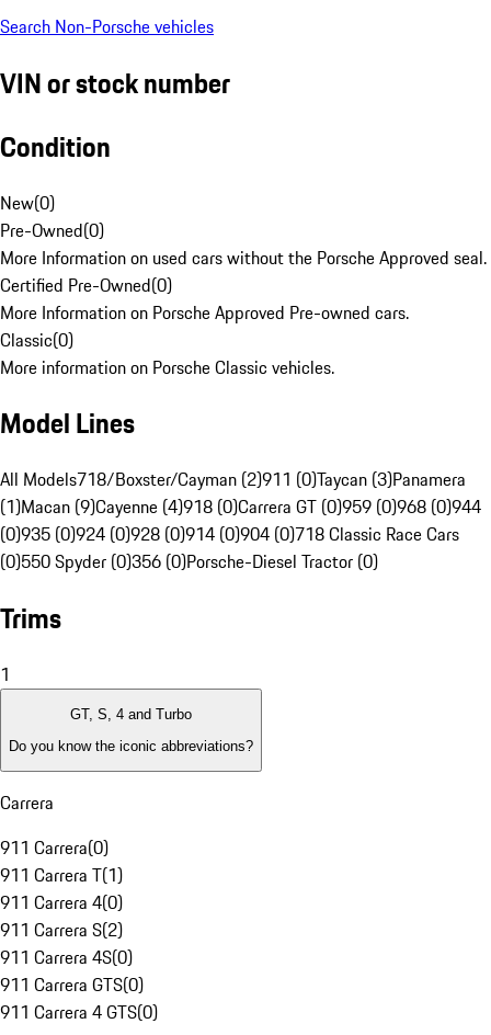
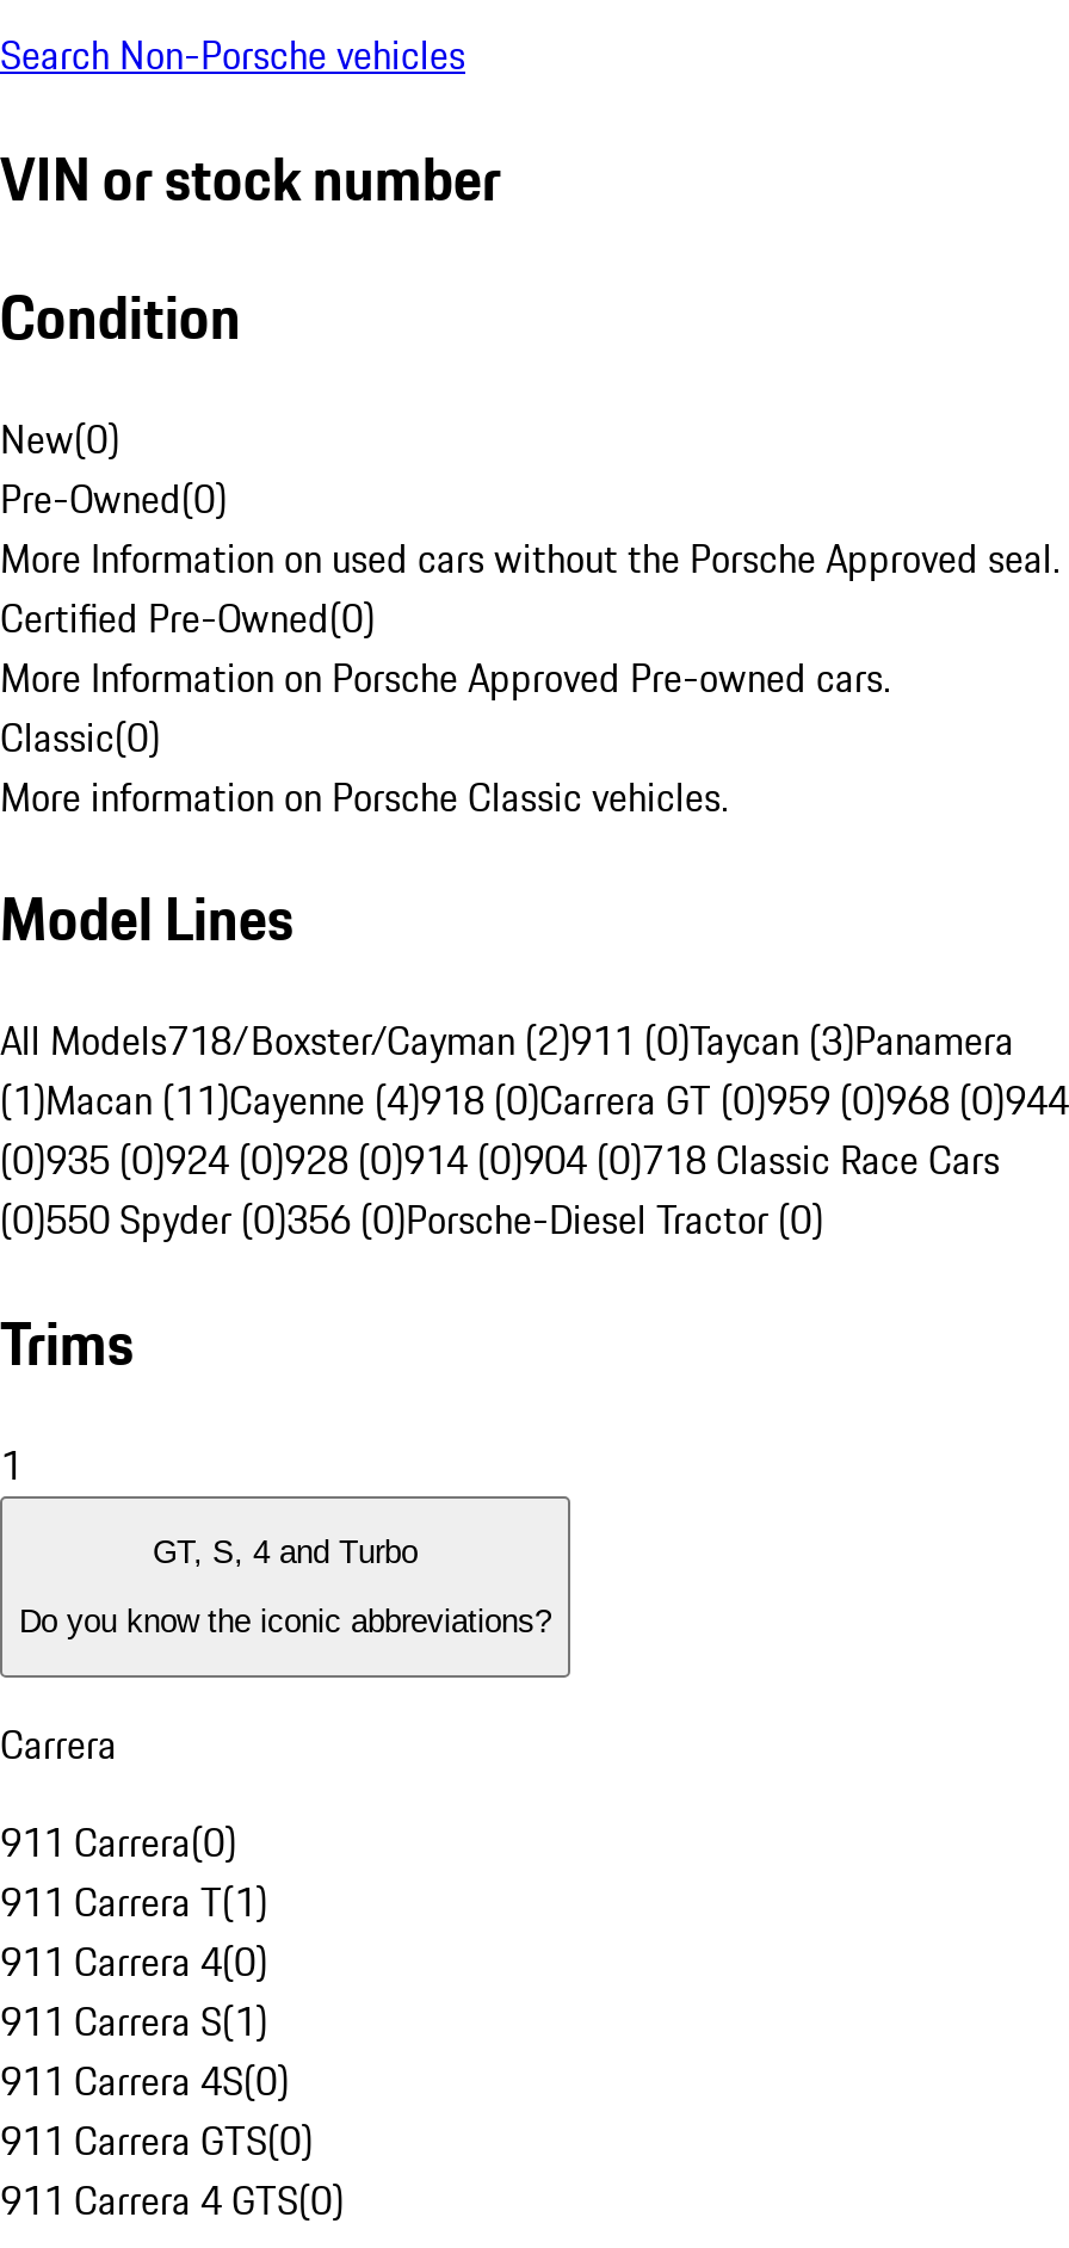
- (1)Macan (9)Cayenne (4)918 (0)Carrera GT (0)959 (0)968 (0)944
+ (1)Macan (11)Cayenne (4)918 (0)Carrera GT (0)959 (0)968 (0)944

- 911 Carrera S(2)
+ 911 Carrera S(1)
